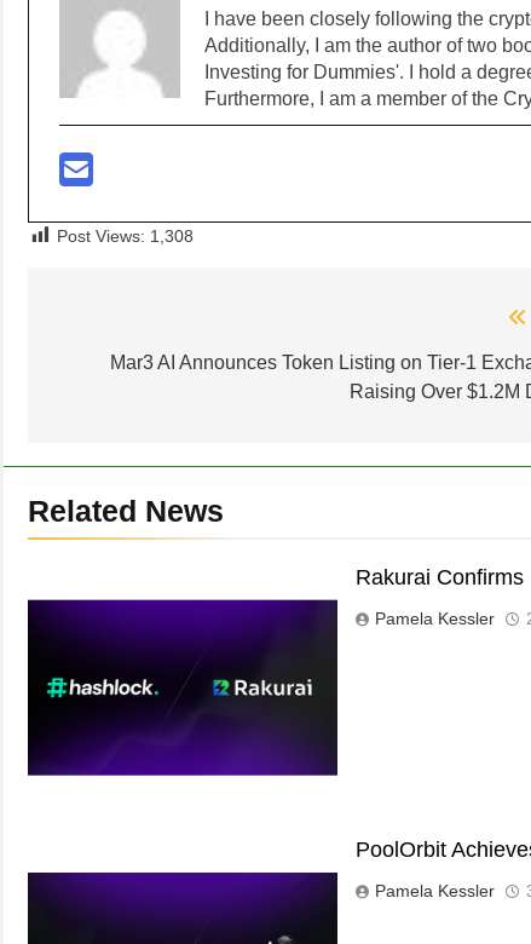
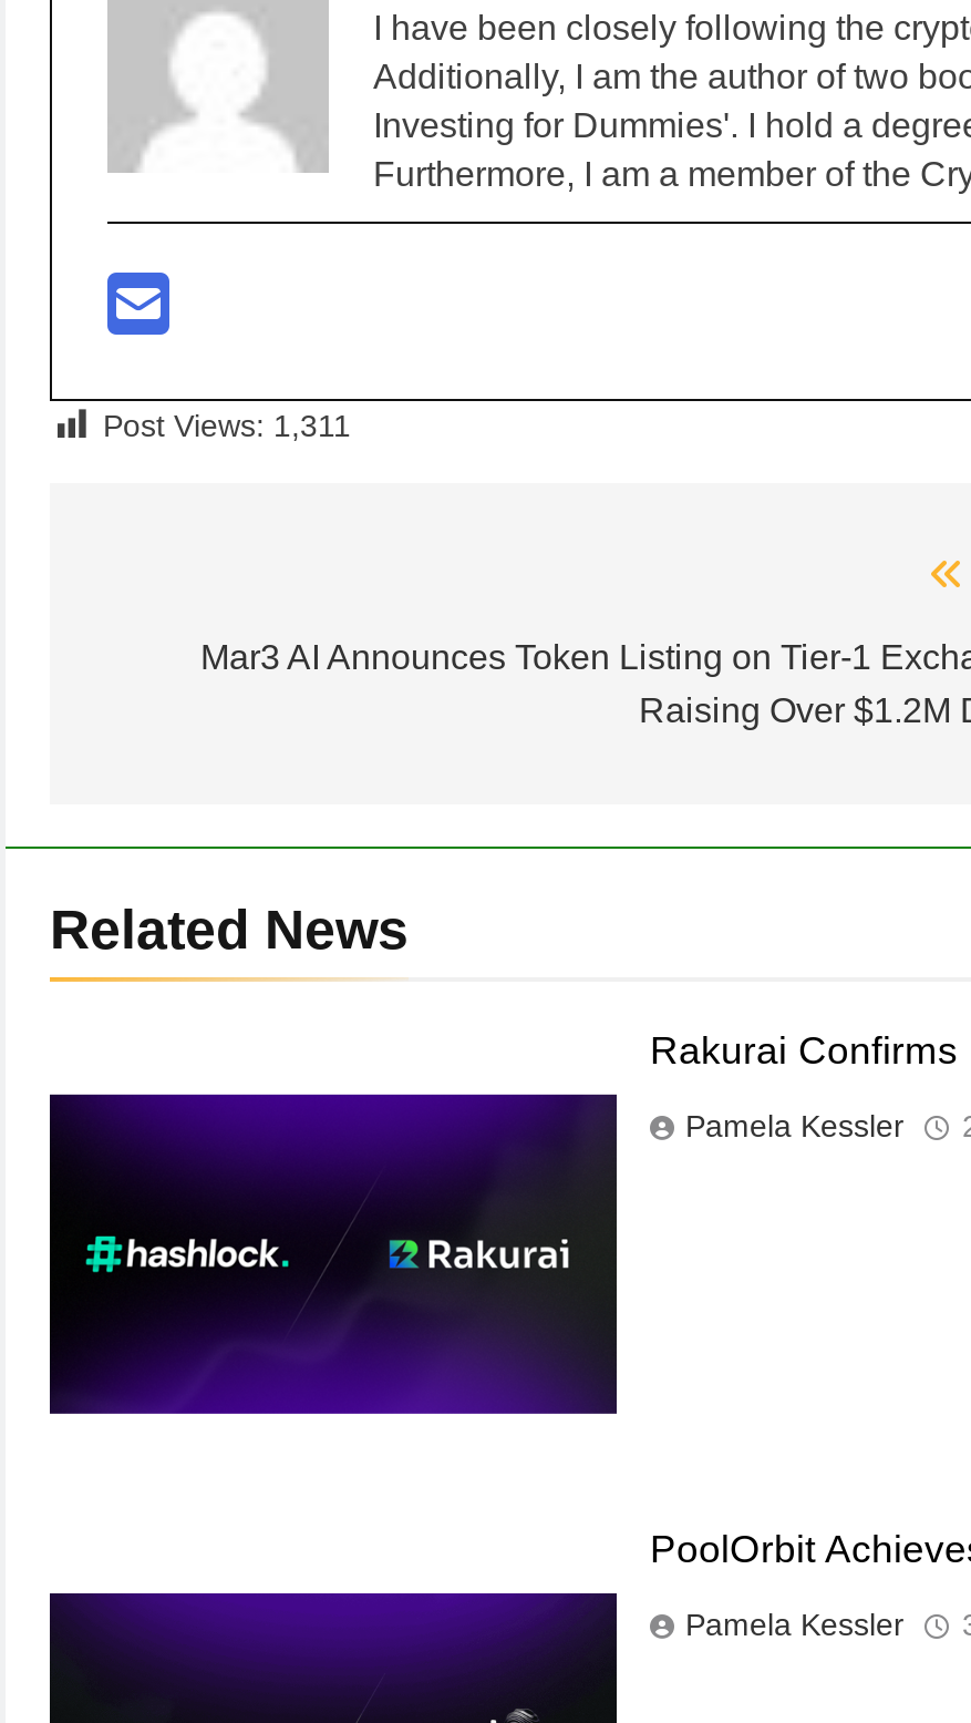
- Post Views: 1,308
+ Post Views: 1,311
